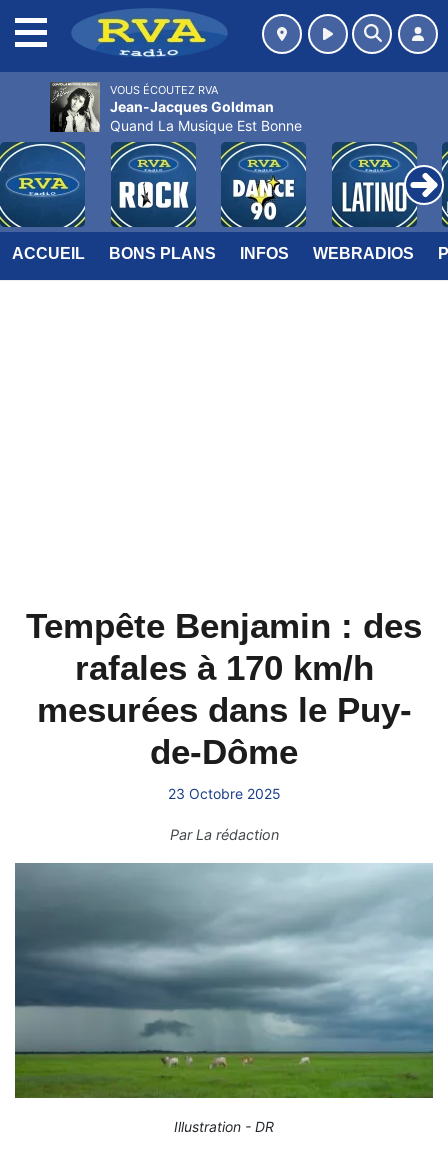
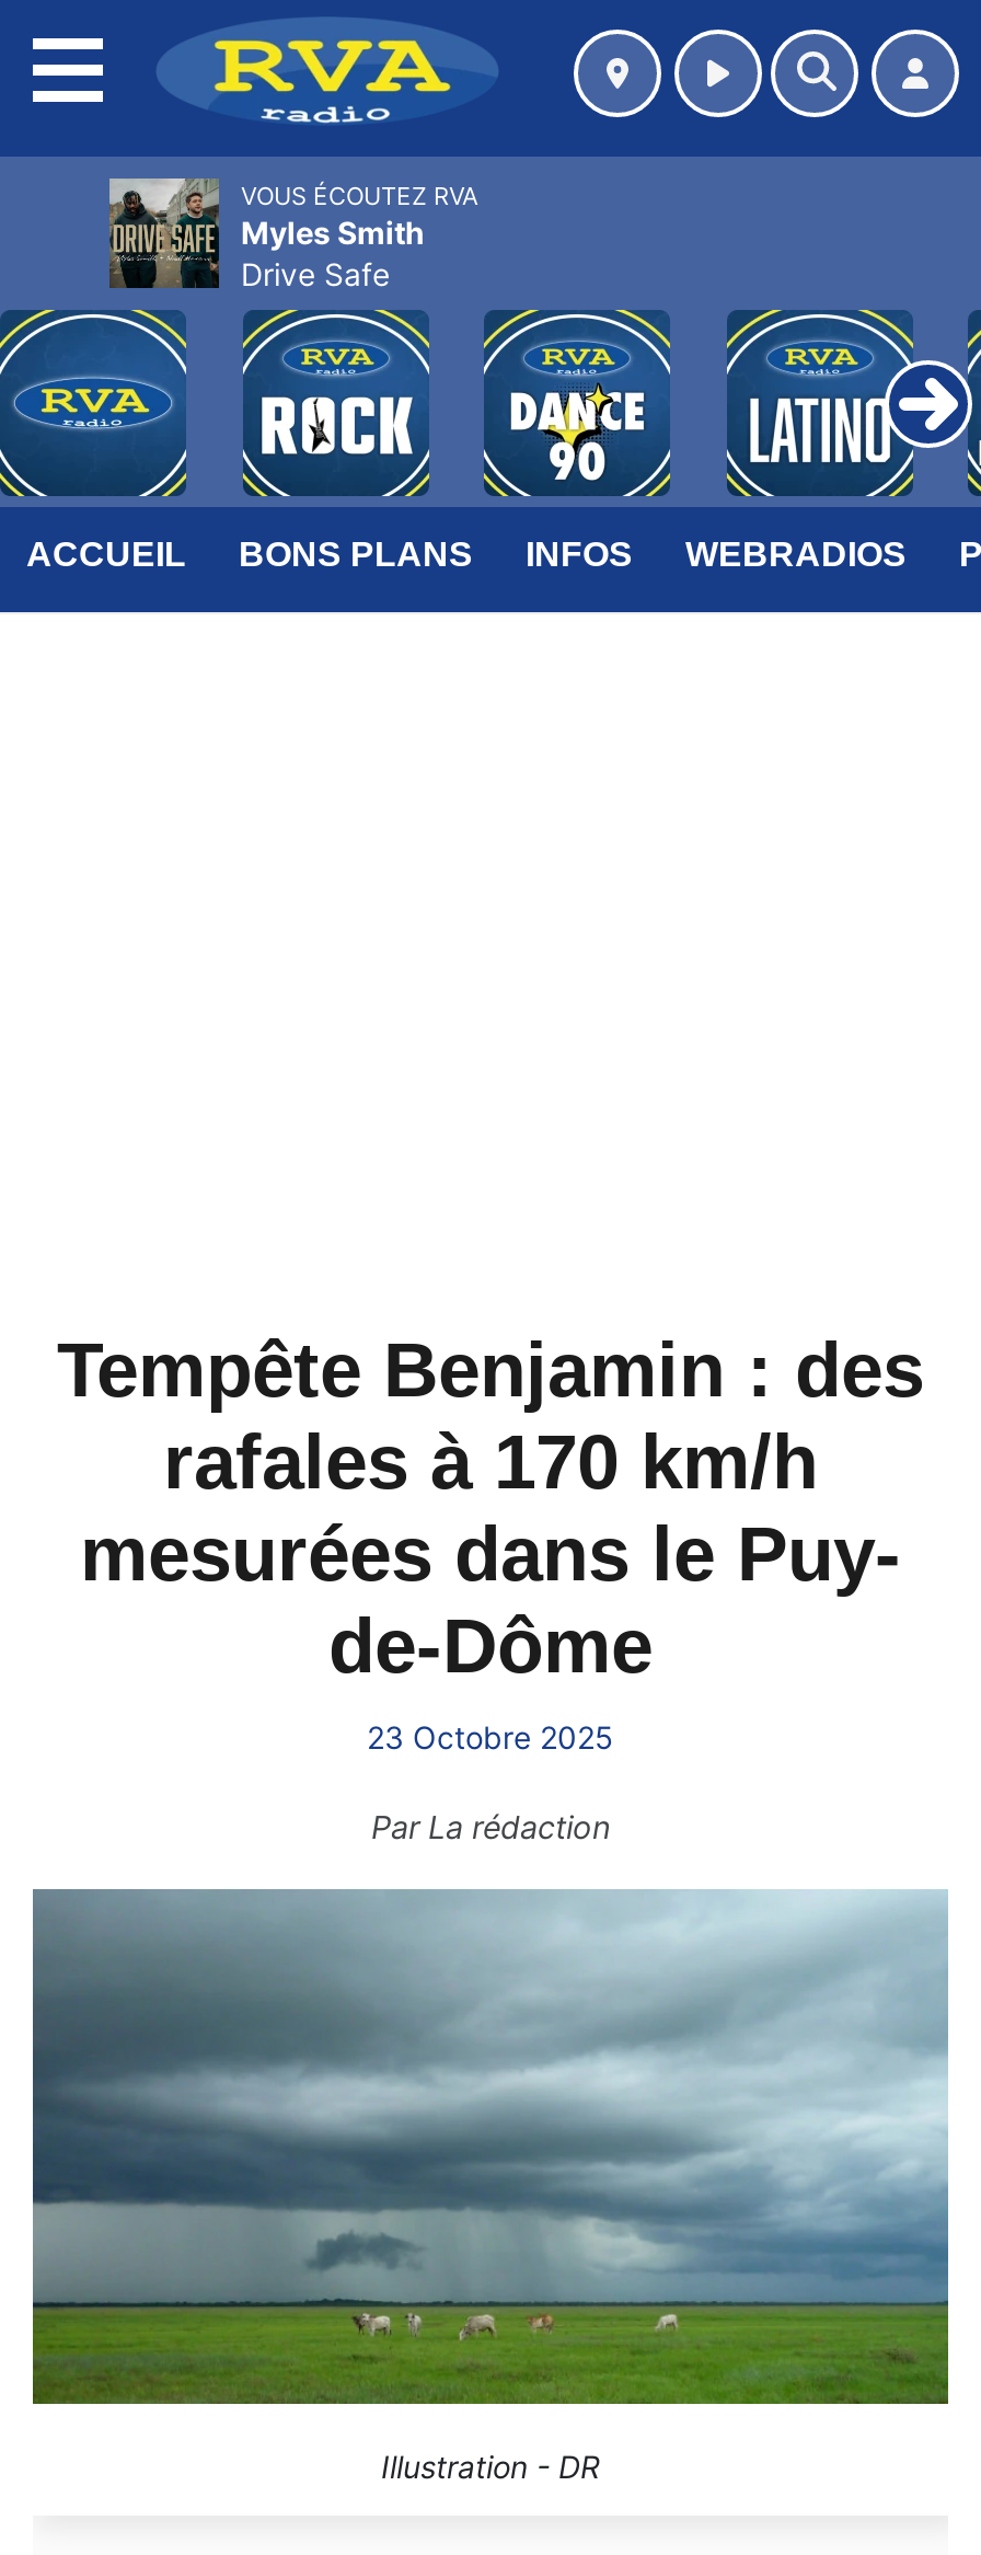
- [image]
- Jean-Jacques Goldman
- Quand La Musique Est Bonne
+ [image]
+ Myles Smith
+ Drive Safe
